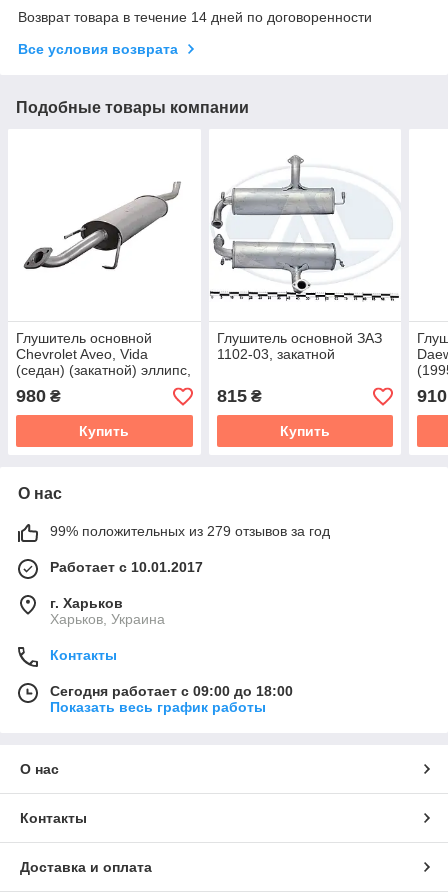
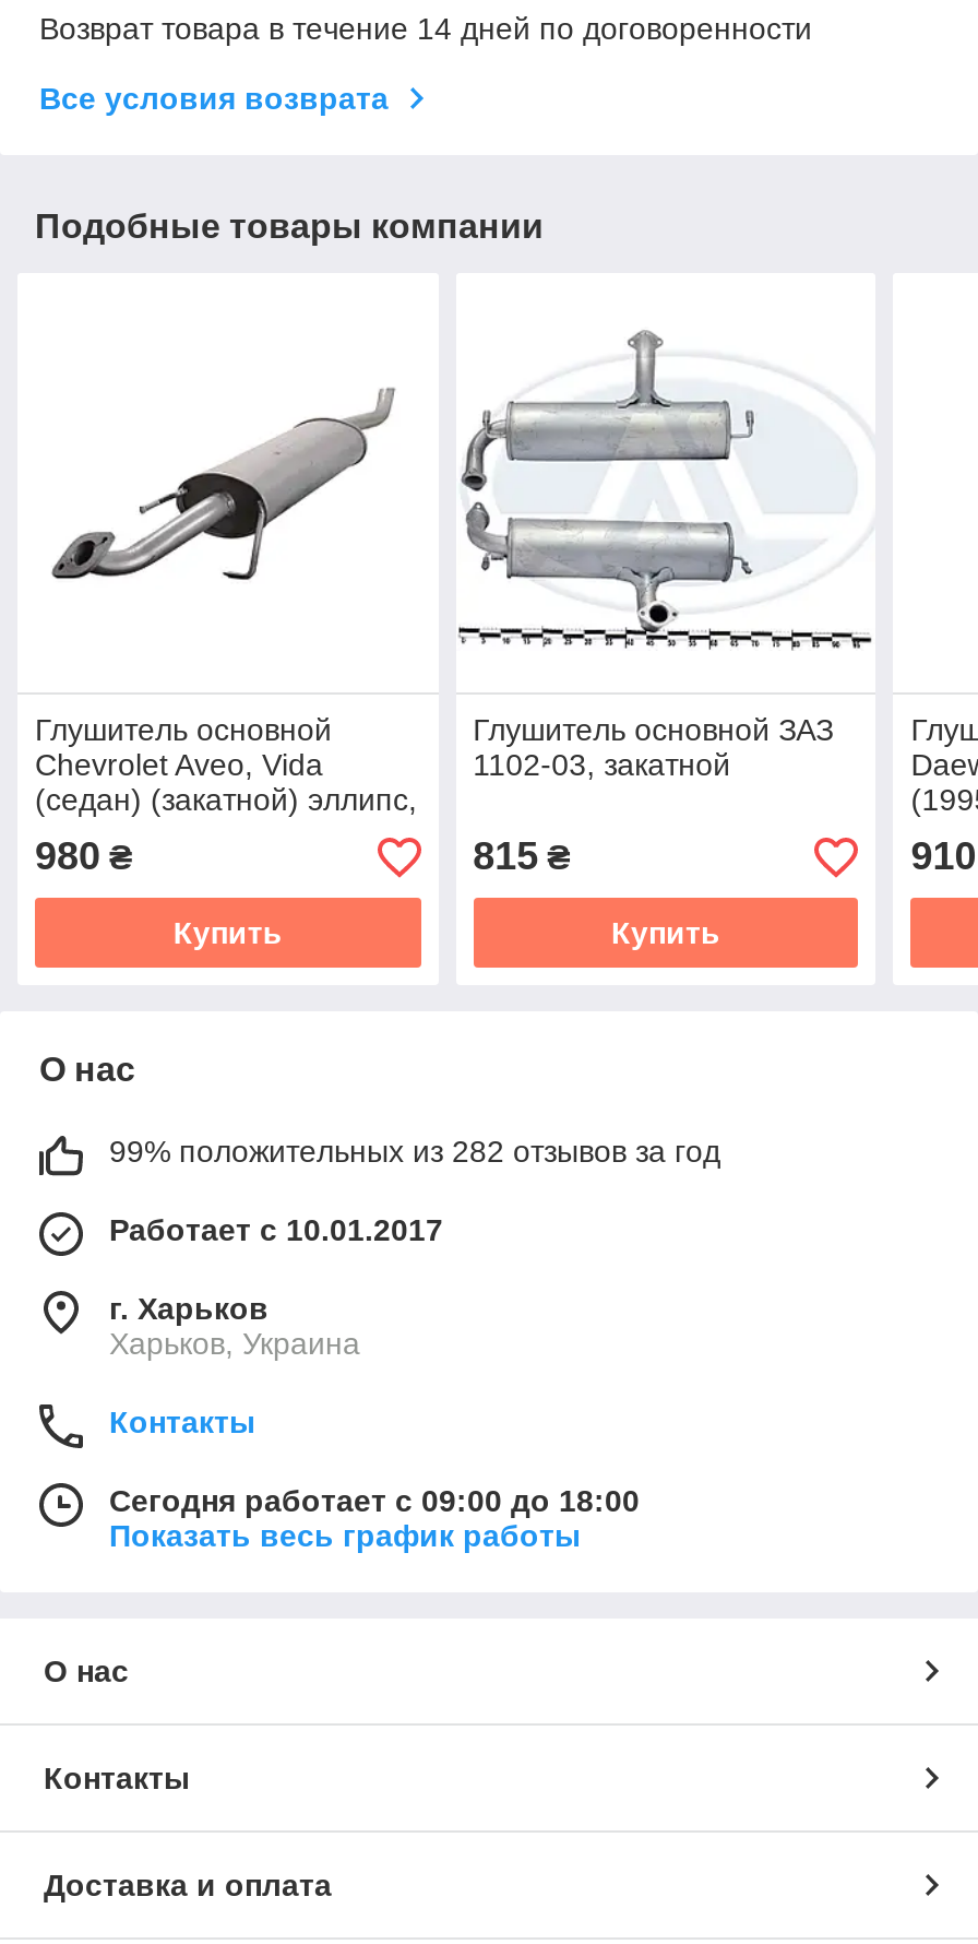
- 99% положительных из 279 отзывов за год
+ 99% положительных из 282 отзывов за год
